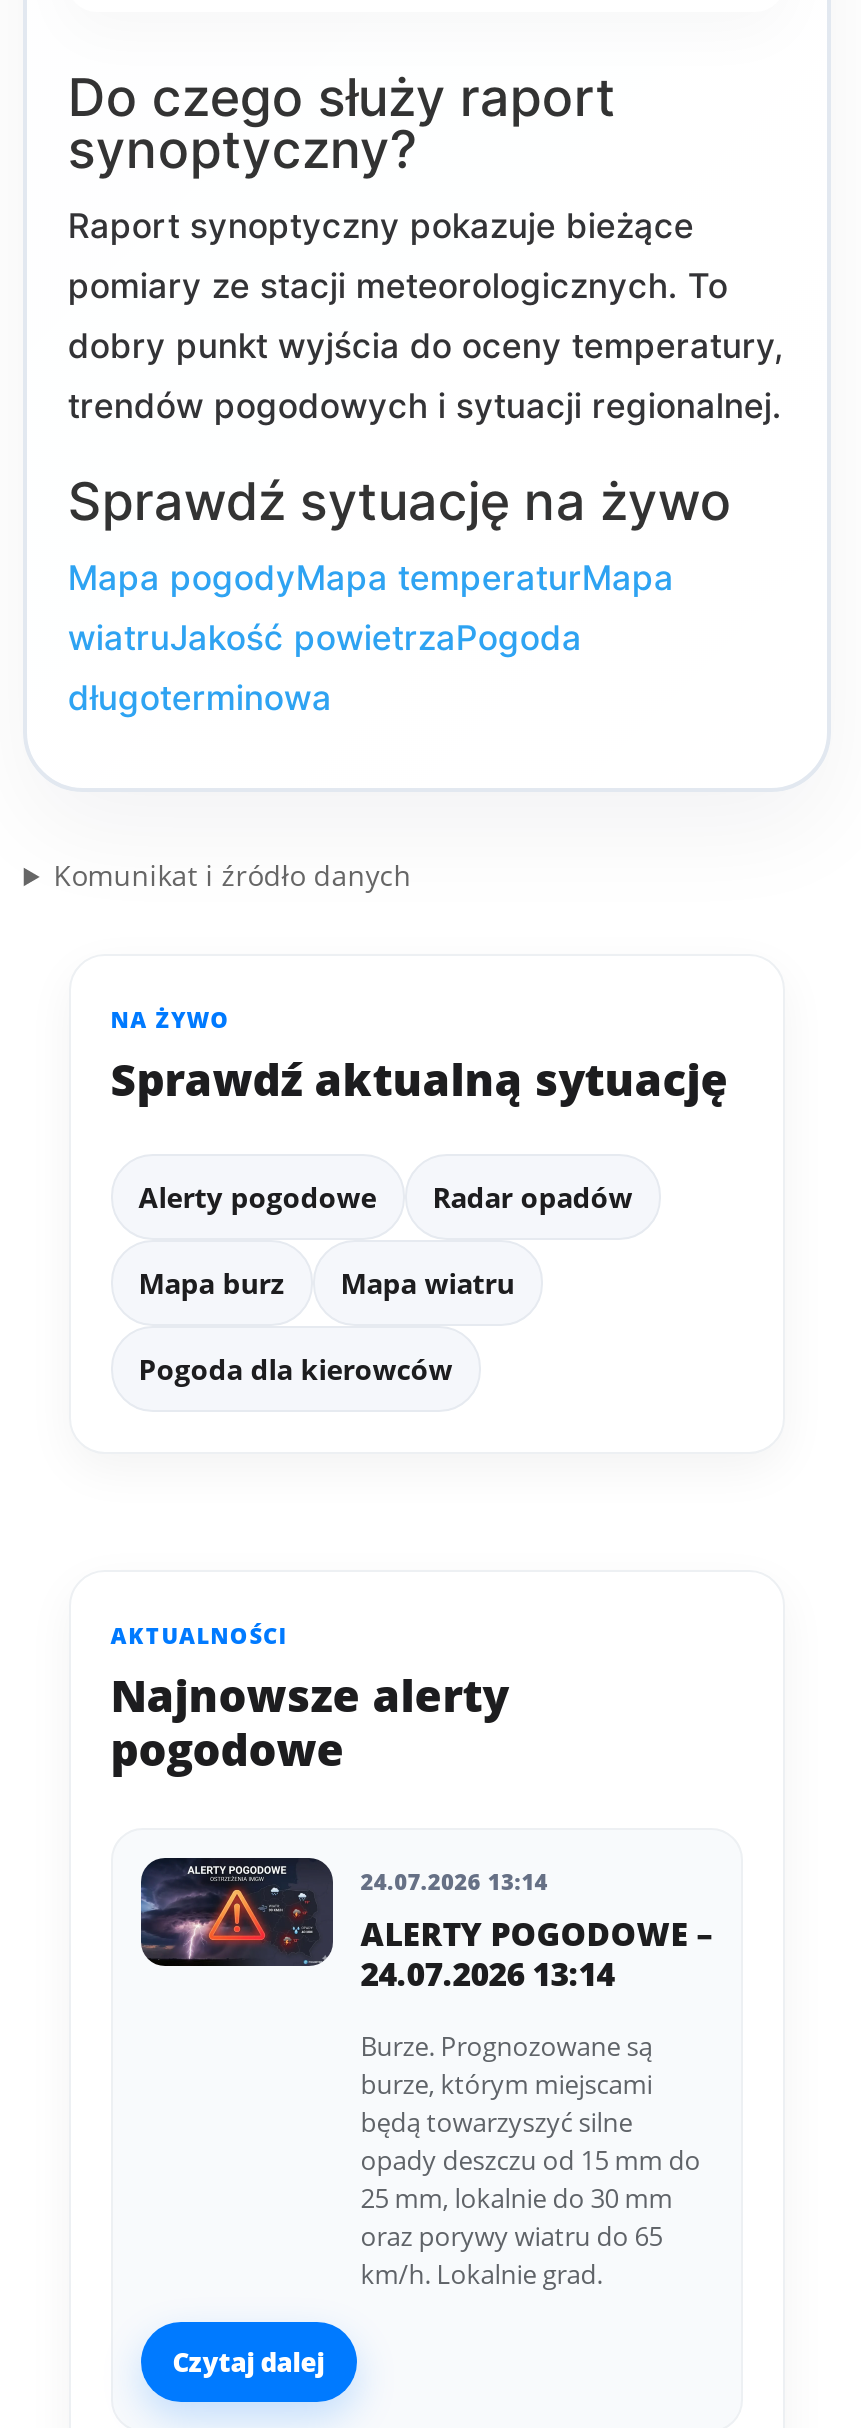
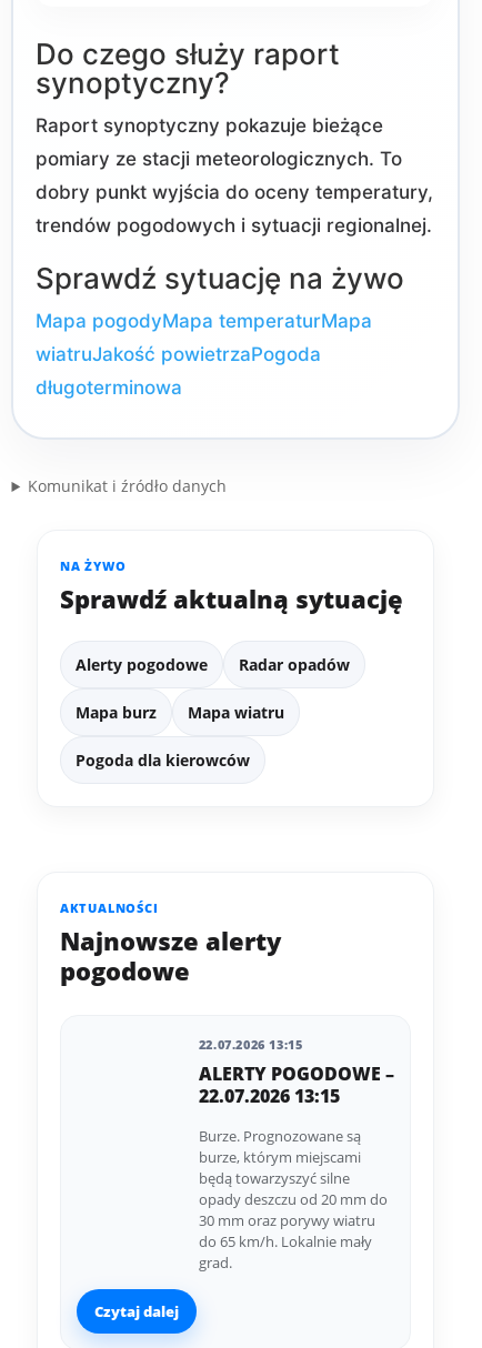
- [image]

- 24.07.2026 13:14
+ 22.07.2026 13:15

- 24.07.2026 13:14
+ 22.07.2026 13:15

- opady deszczu od 15 mm do
- 25 mm, lokalnie do 30 mm
- oraz porywy wiatru do 65
- km/h. Lokalnie grad.
+ opady deszczu od 20 mm do
+ 30 mm oraz porywy wiatru
+ do 65 km/h. Lokalnie mały
+ grad.
